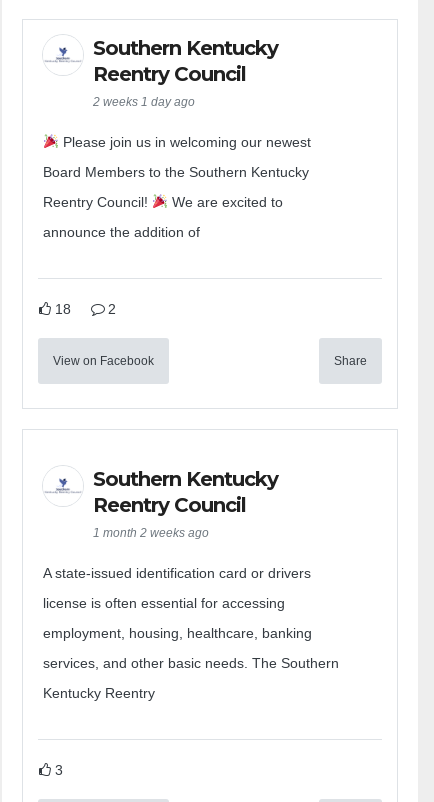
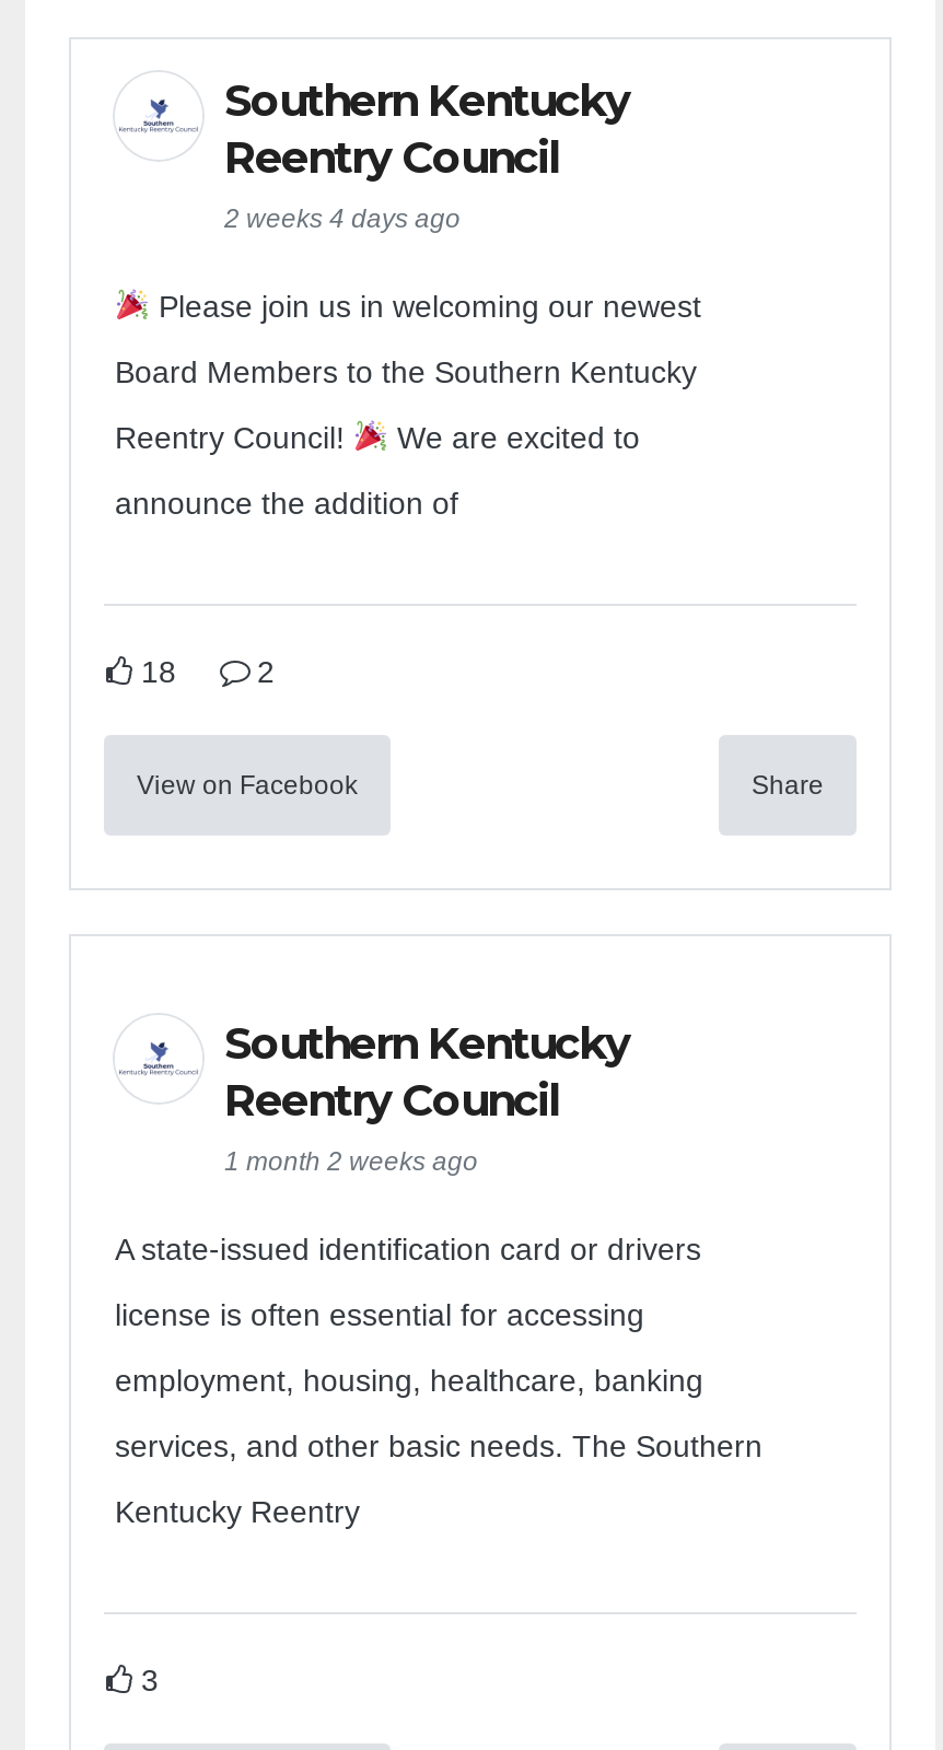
- 2 weeks 1 day ago
+ 2 weeks 4 days ago
